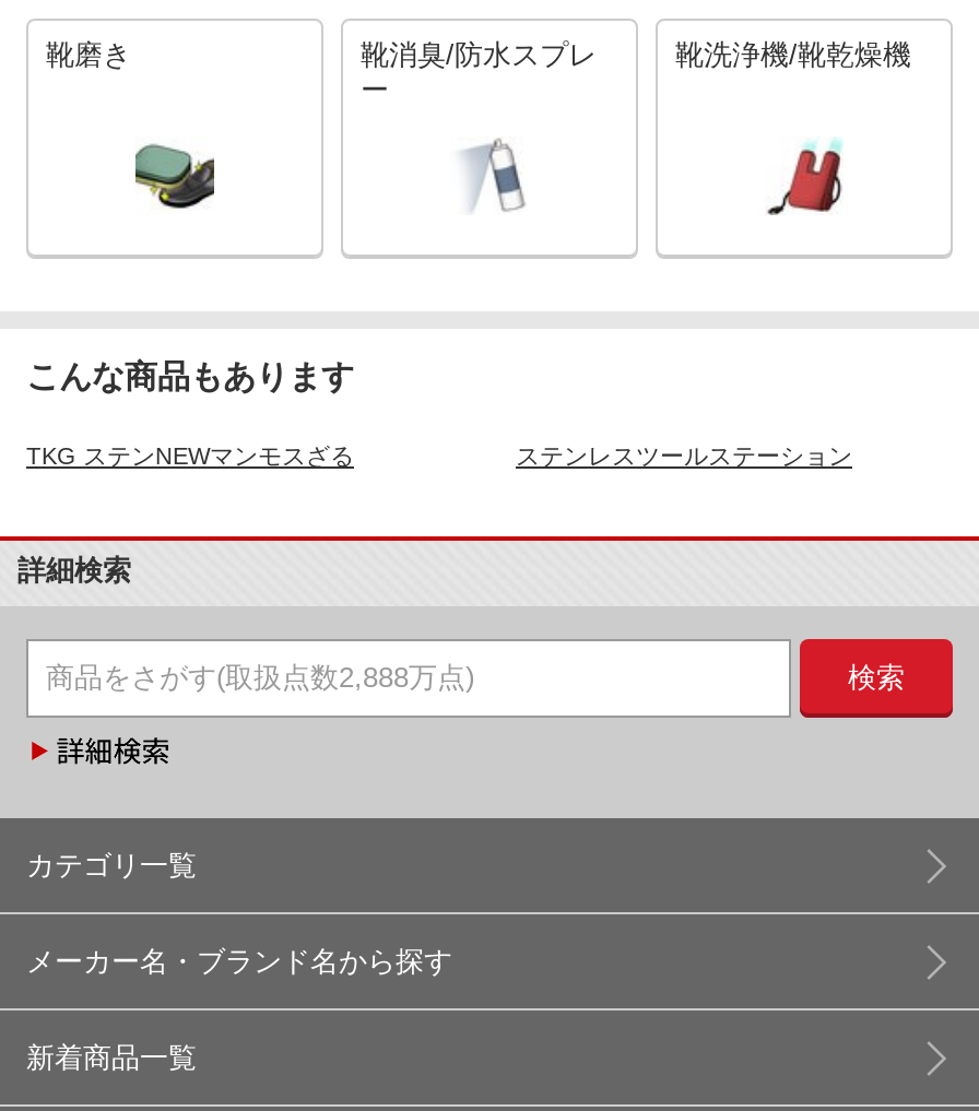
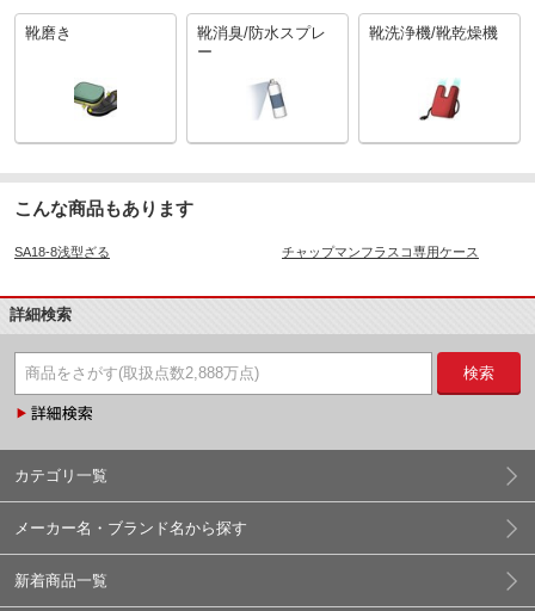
- TKG ステンNEWマンモスざる
- ステンレスツールステーション
+ SA18-8浅型ざる
+ チャップマンフラスコ専用ケース
